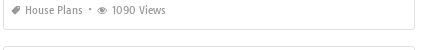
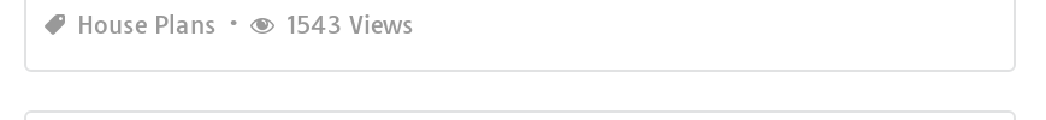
- 1090 Views
+ 1543 Views
